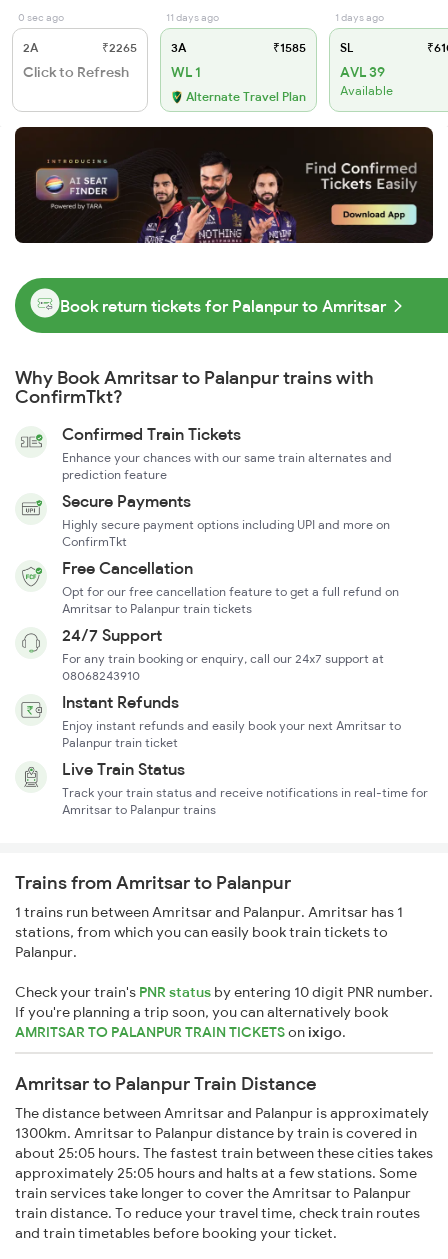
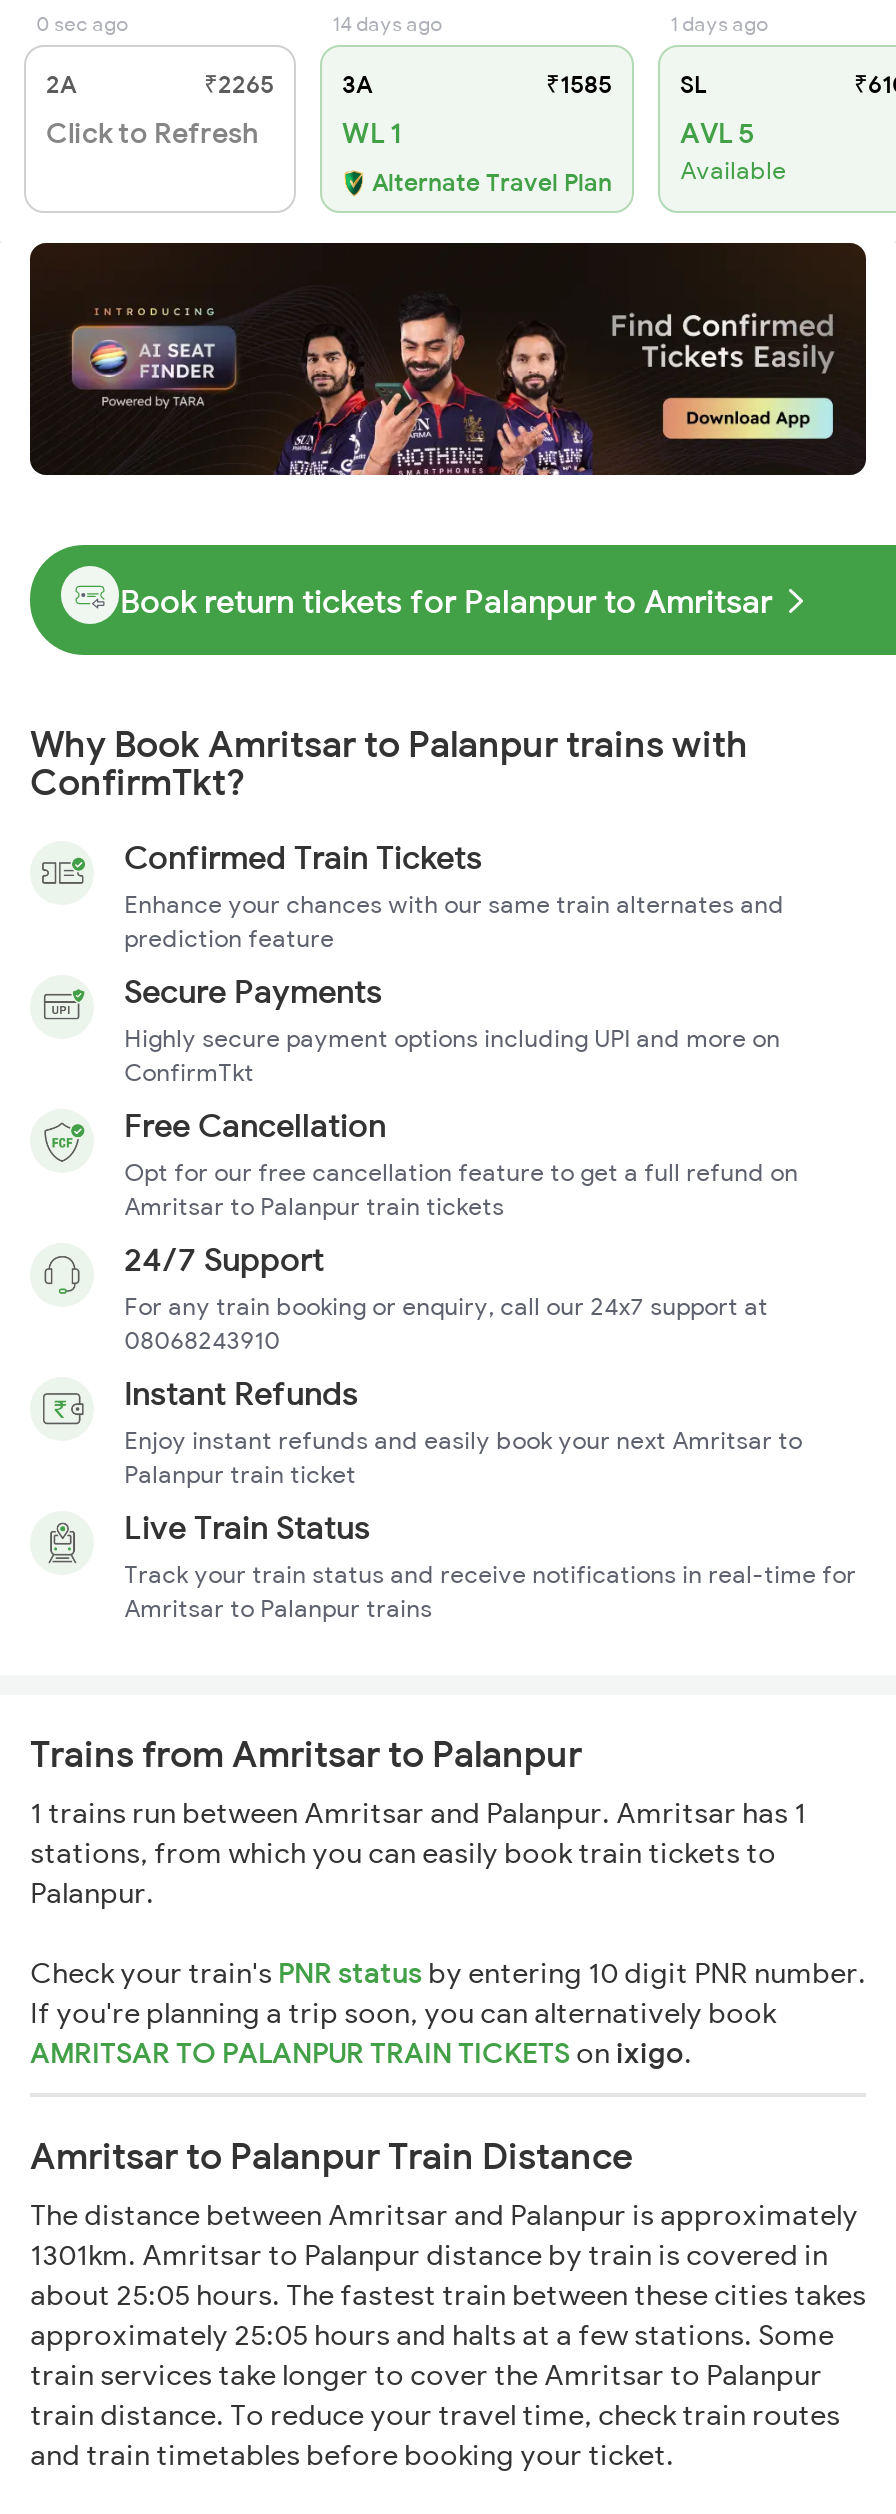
- 11 days ago
+ 14 days ago

- AVL 39
+ AVL 5

- 1300km. Amritsar to Palanpur distance by train is covered in
+ 1301km. Amritsar to Palanpur distance by train is covered in
